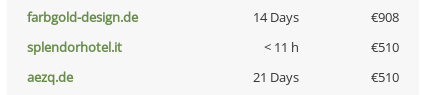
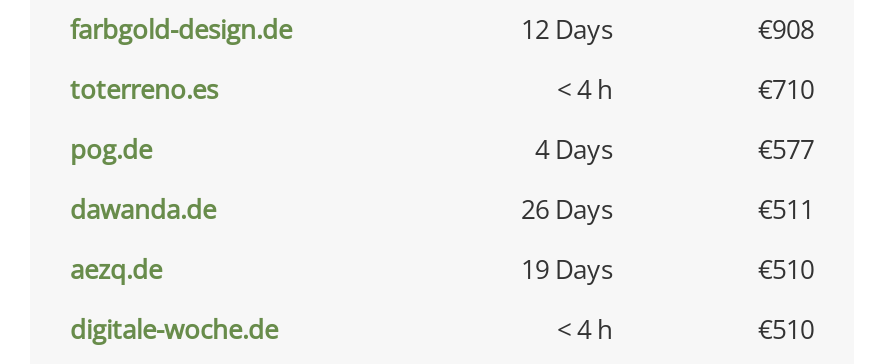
- 14 Days
+ 12 Days

- splendorhotel.it
- < 11 h
+ toterreno.es
+ < 4 h
+ €710
+ pog.de
+ 4 Days
+ €577
+ dawanda.de
+ 26 Days
+ €511
+ aezq.de
+ 19 Days

- aezq.de
- 21 Days
+ digitale-woche.de
+ < 4 h
